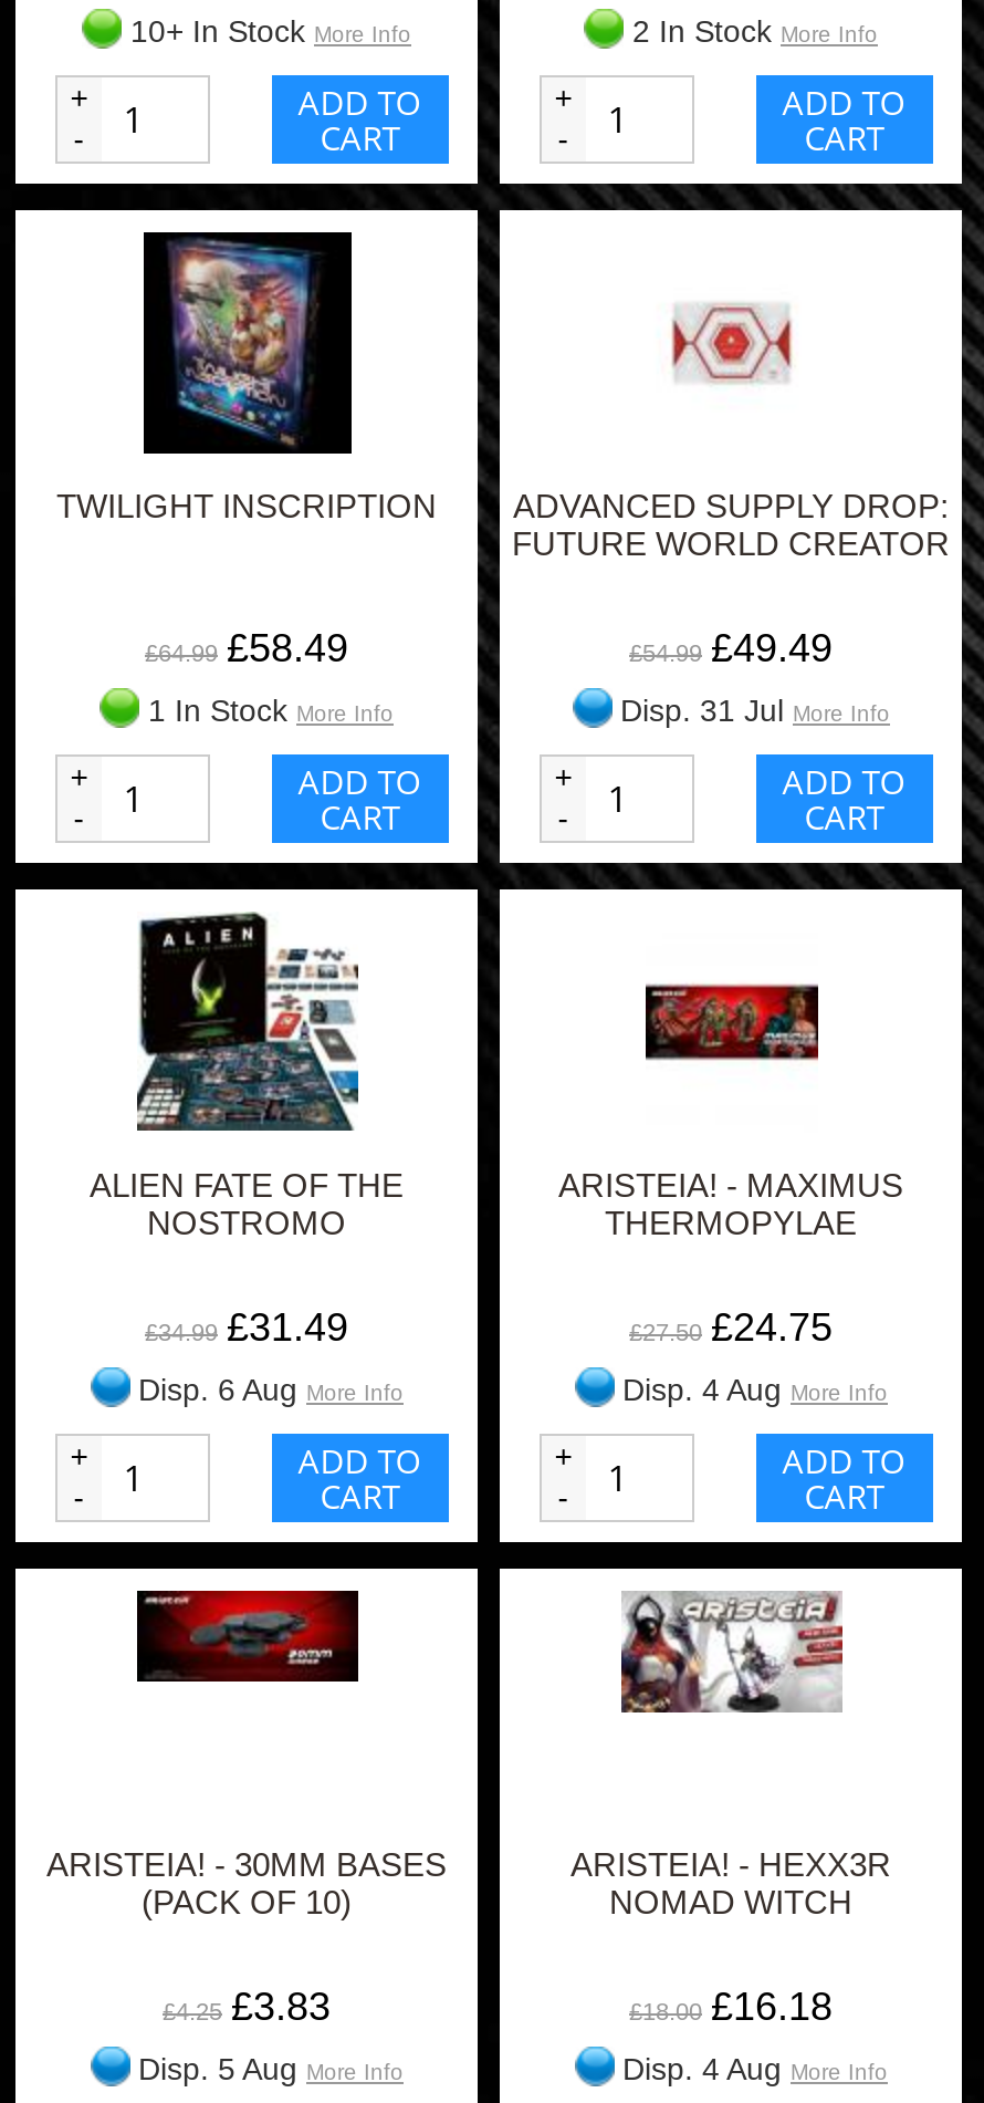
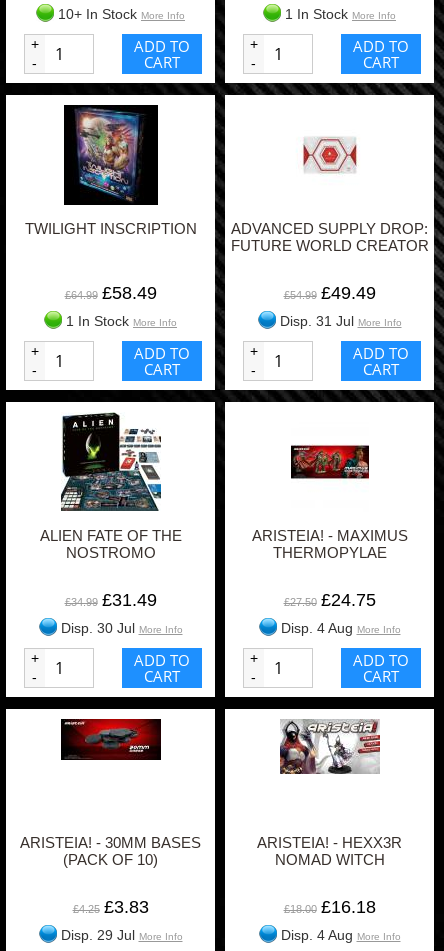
- 2 In Stock More Info
+ 1 In Stock More Info

- Disp. 6 Aug More Info
+ Disp. 30 Jul More Info

- Disp. 5 Aug More Info
+ Disp. 29 Jul More Info
